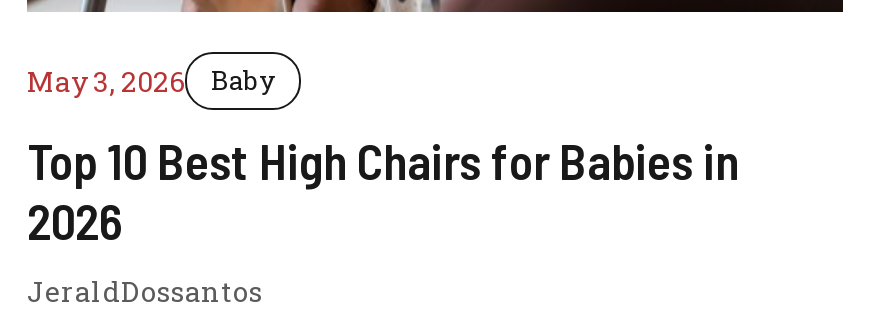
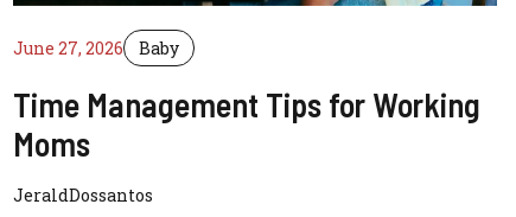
- May 3, 2026 Baby
+ June 27, 2026 Baby

- Top 10 Best High Chairs for Babies in
- 2026
+ Time Management Tips for Working
+ Moms
